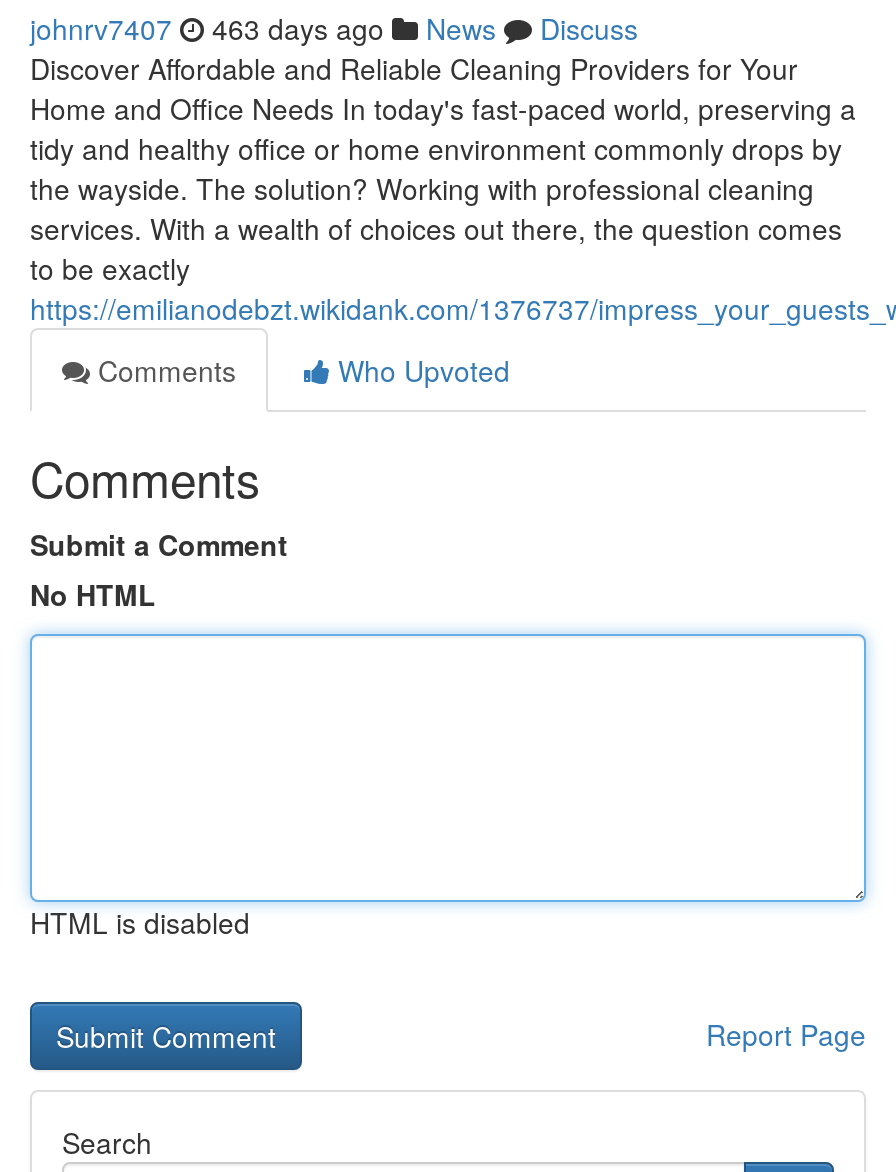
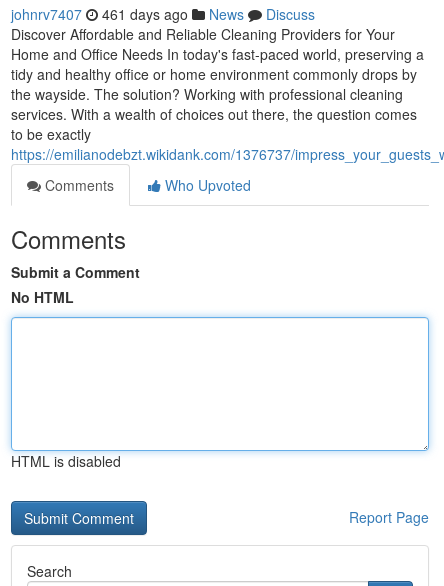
- johnrv7407 463 days ago News Discuss
+ johnrv7407 461 days ago News Discuss
